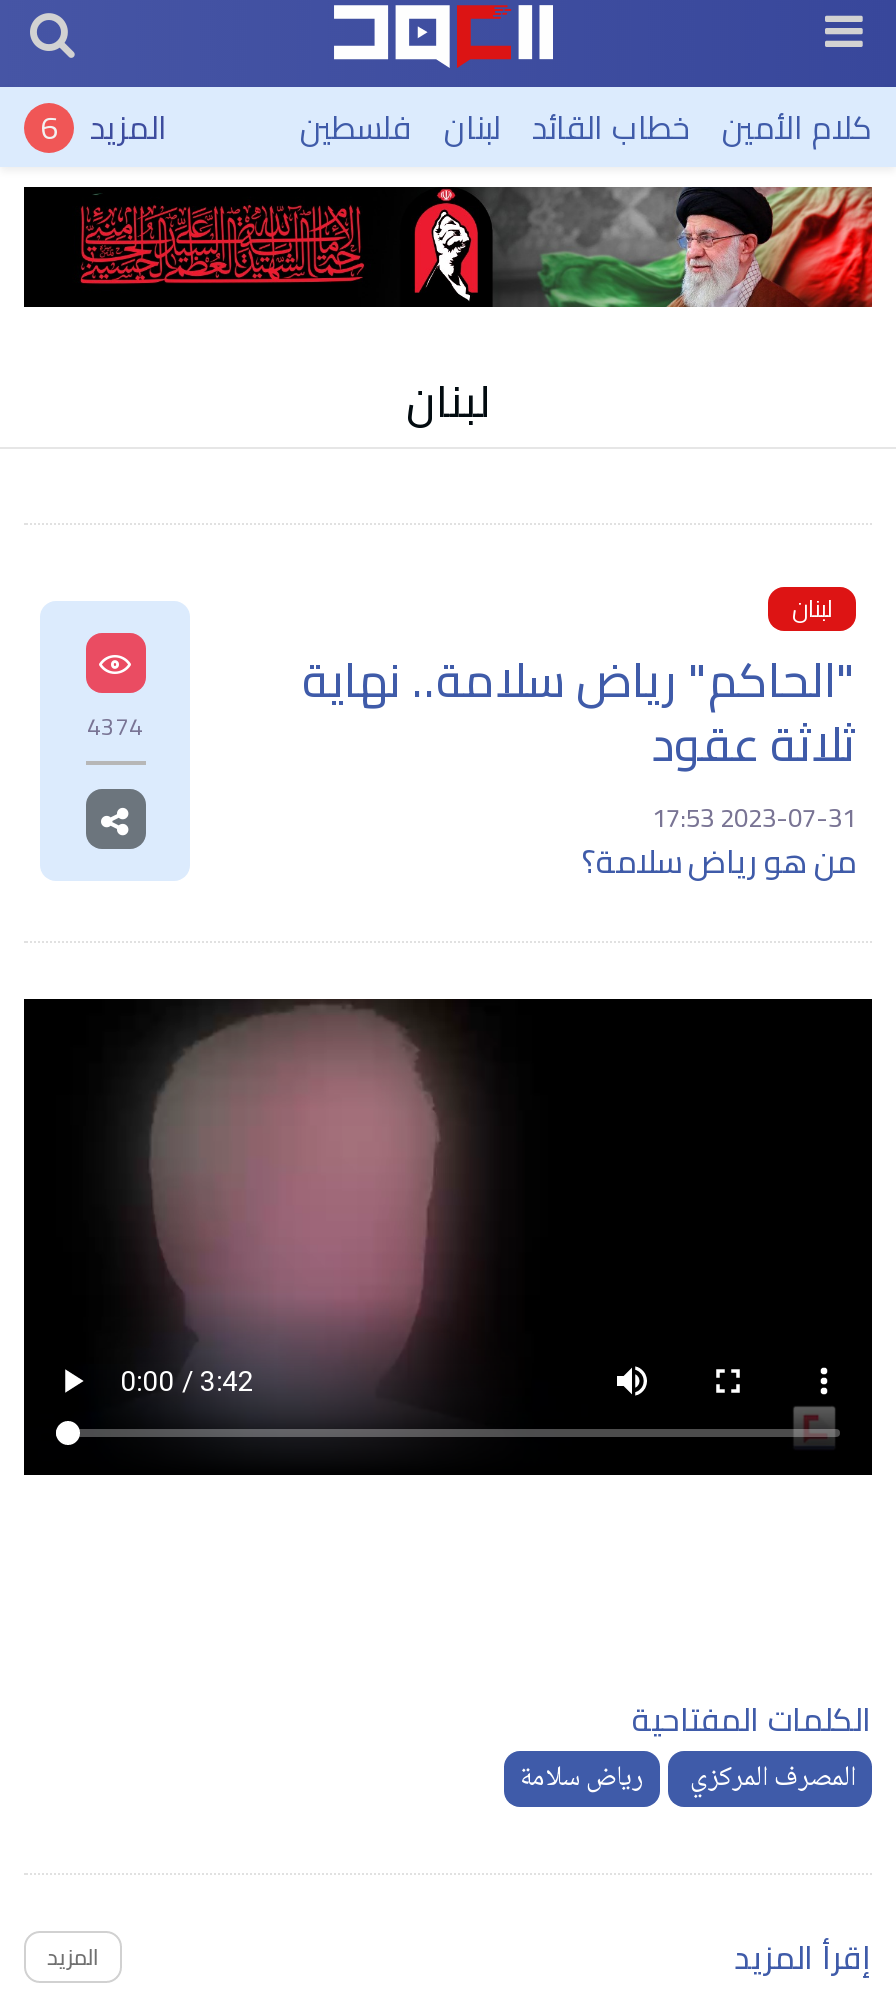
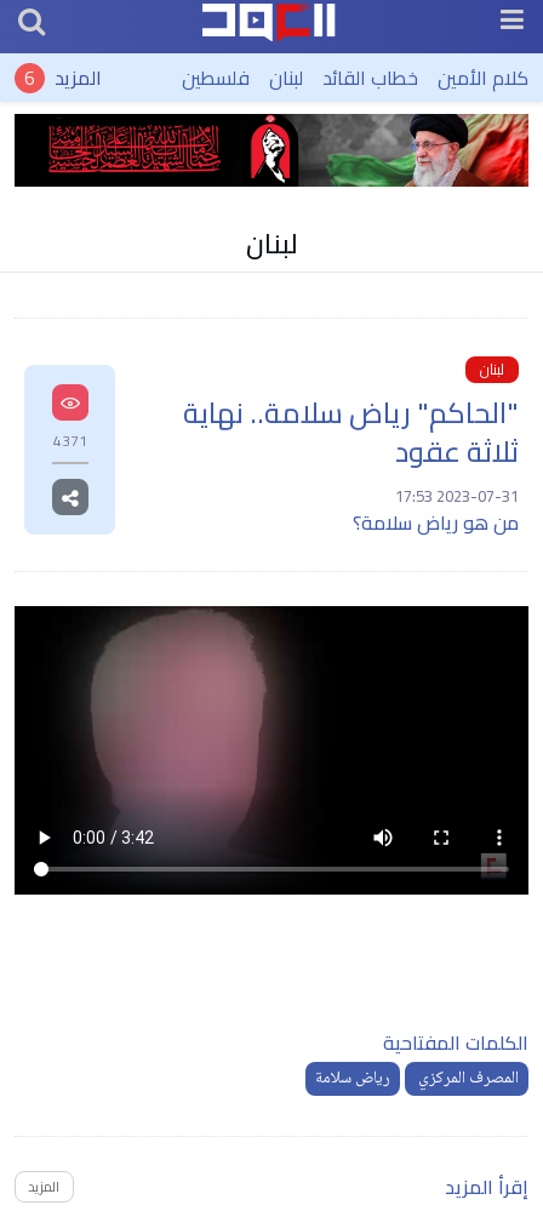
- 4374
+ 4371
